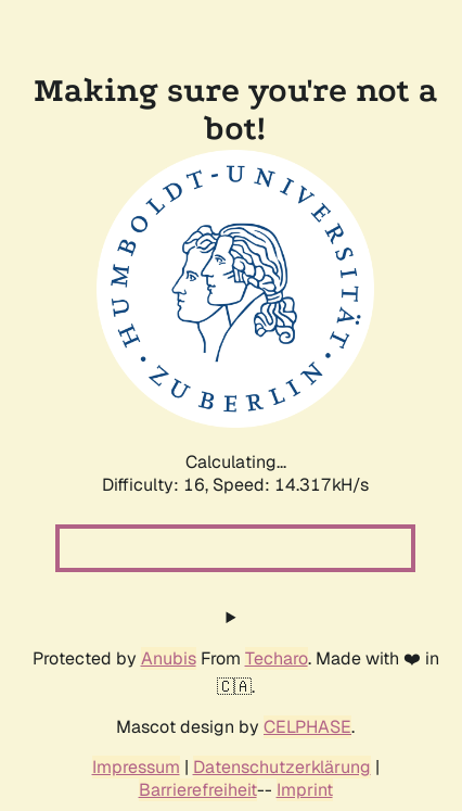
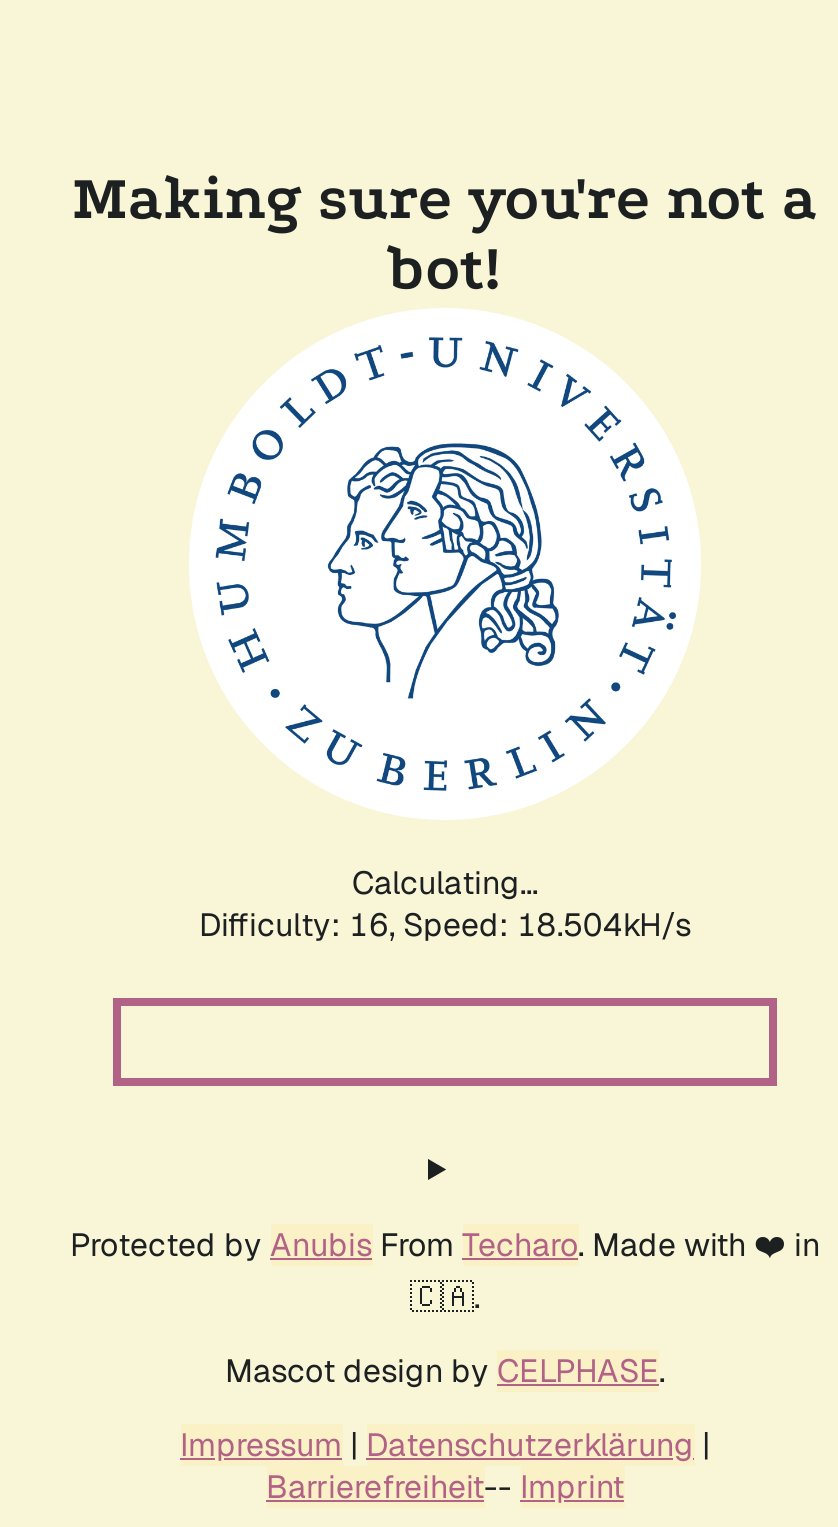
- Difficulty: 16, Speed: 14.317kH/s
+ Difficulty: 16, Speed: 18.504kH/s
